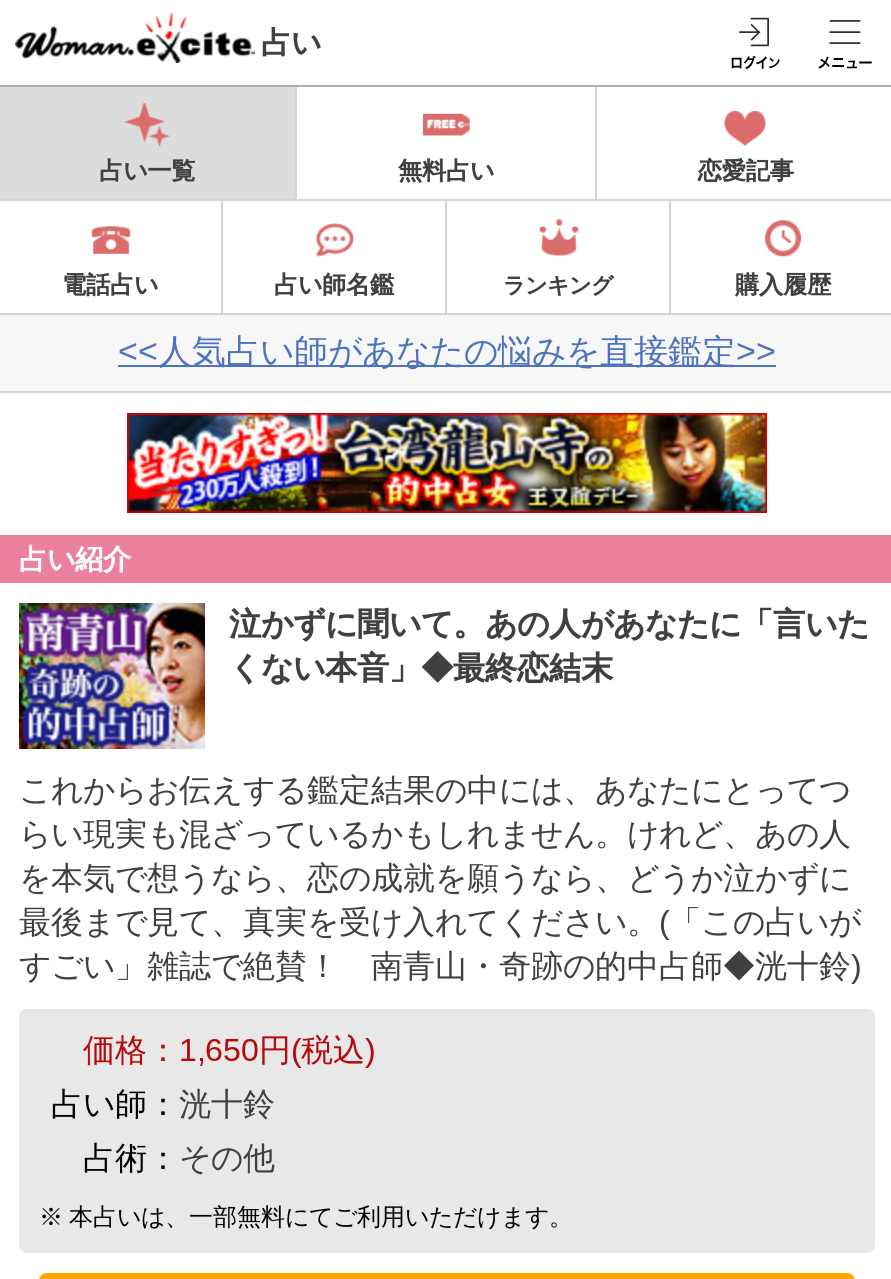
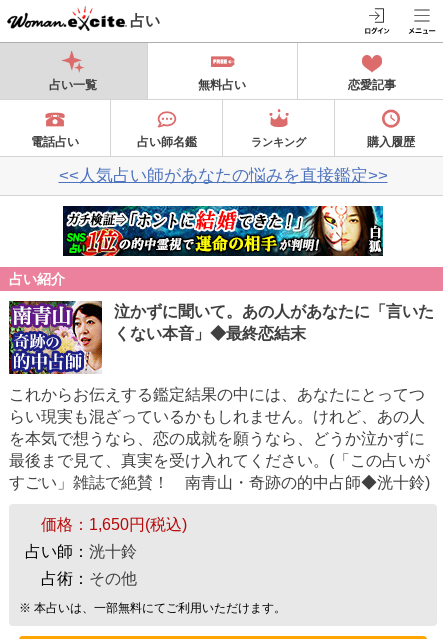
- [image]
+ [image]
